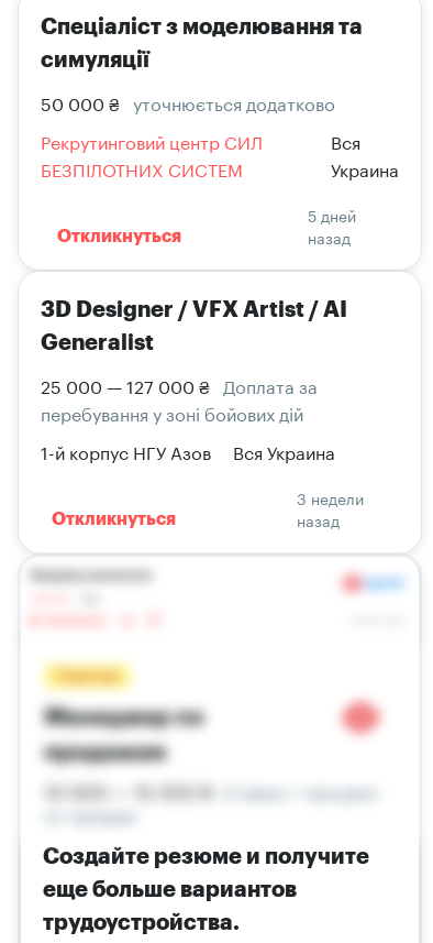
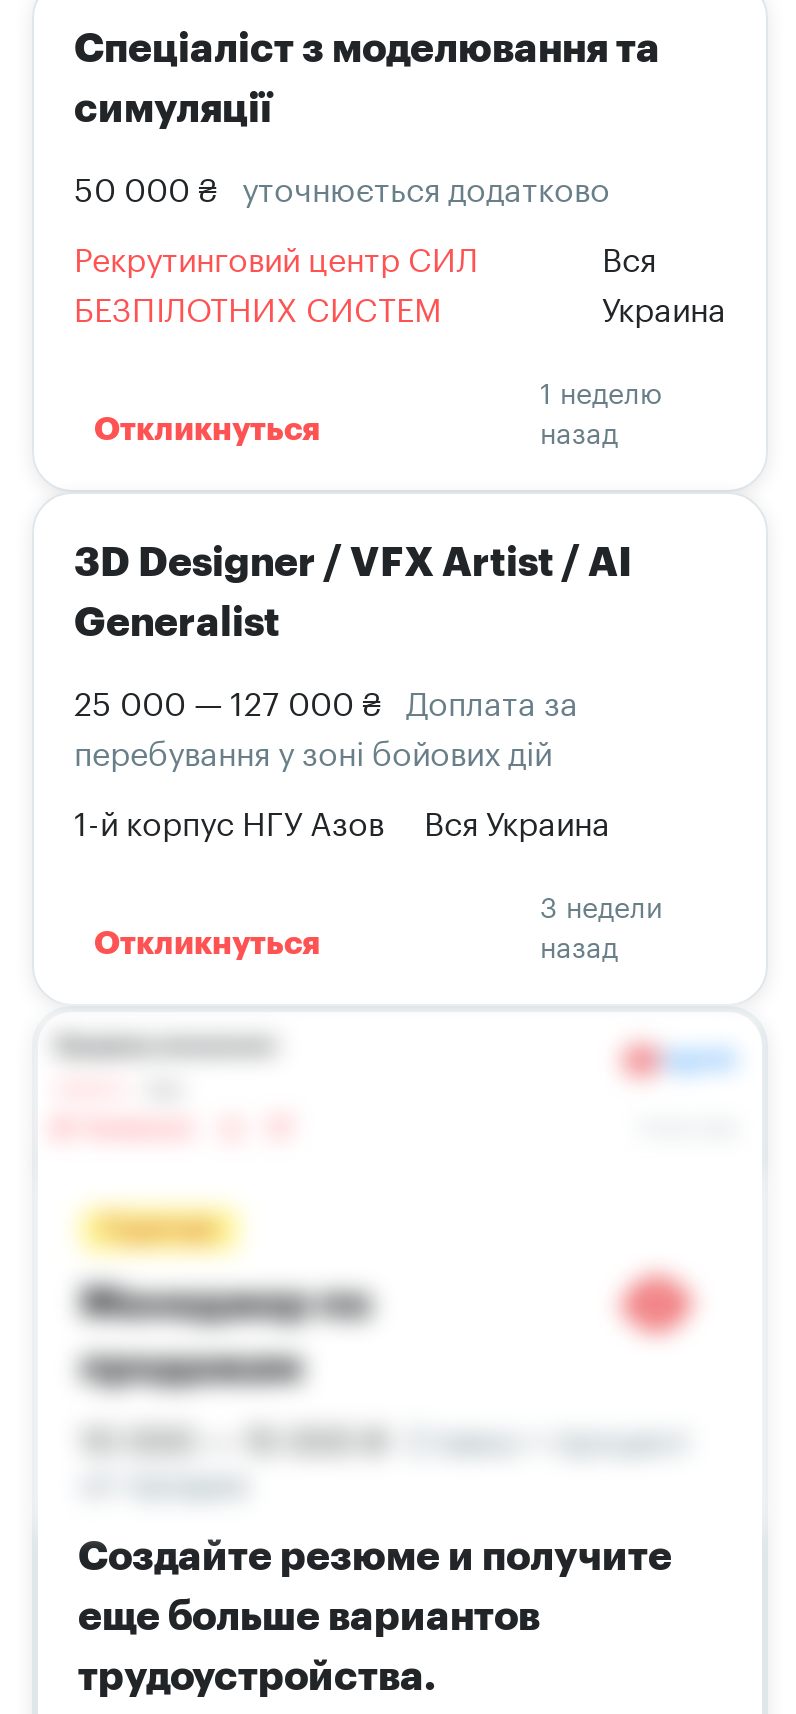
- 5 дней
+ 1 неделю
